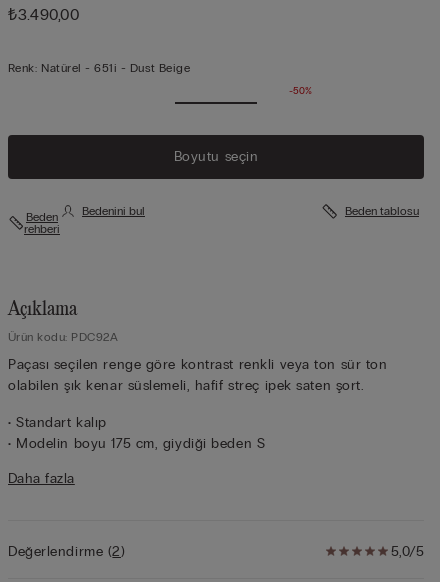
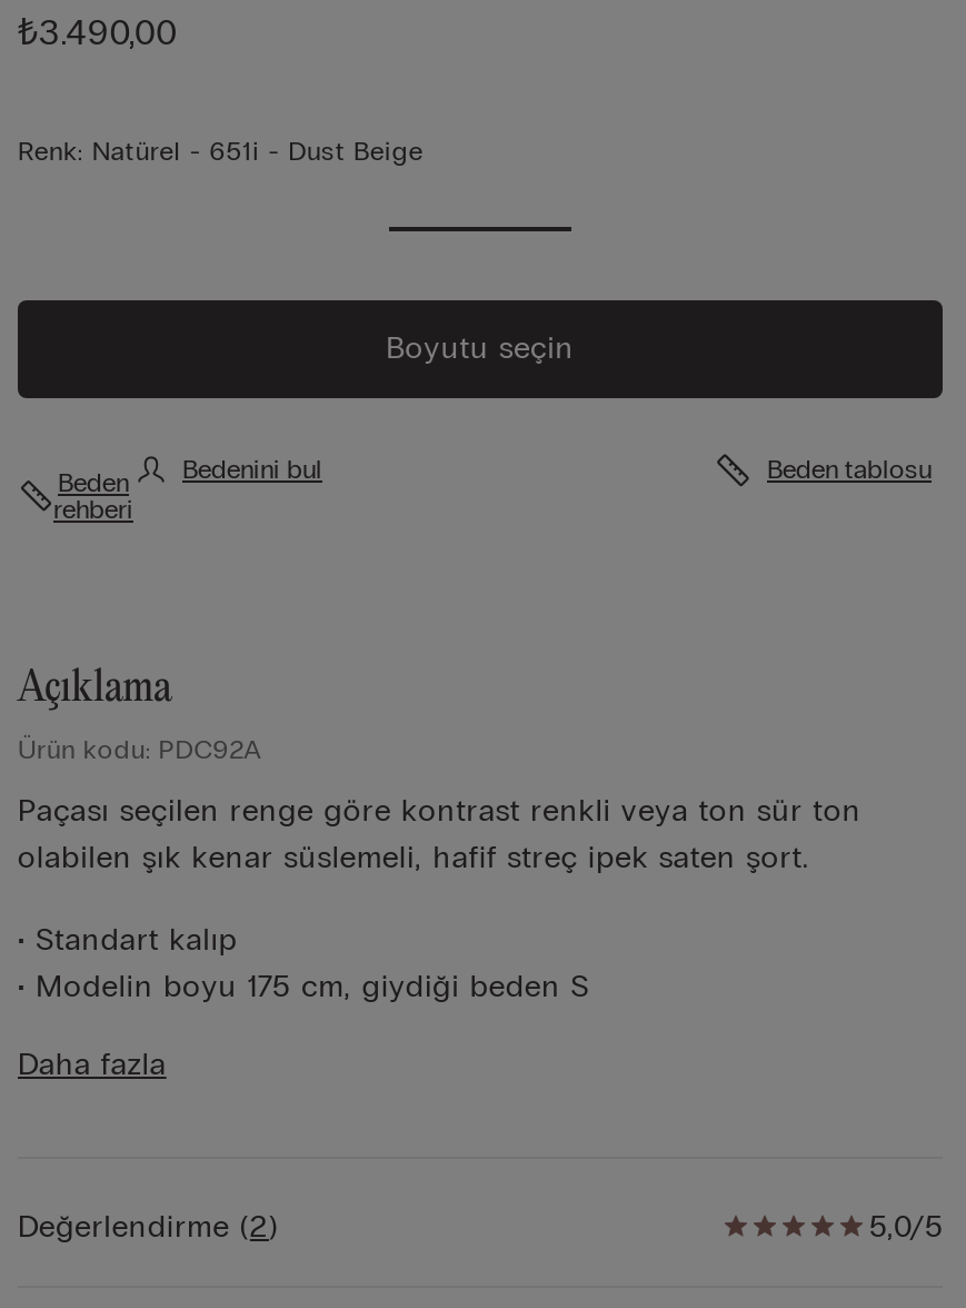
- -50%
